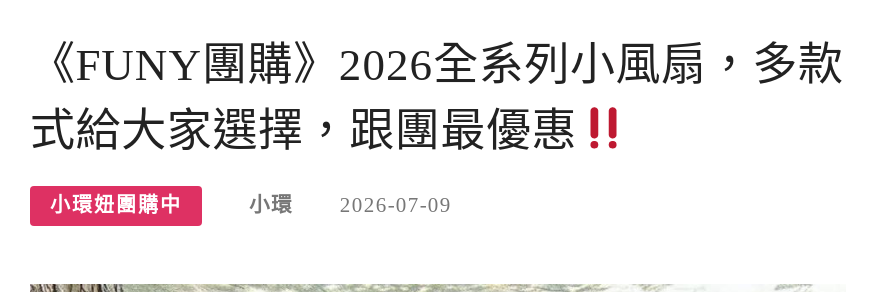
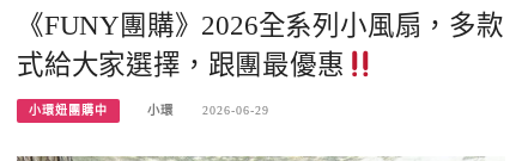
- 2026-07-09
+ 2026-06-29
